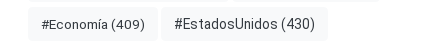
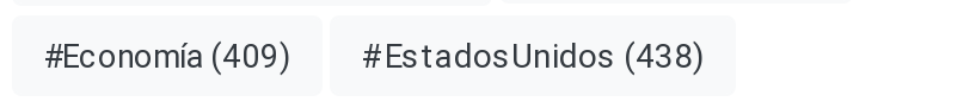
- #EstadosUnidos (430)
+ #EstadosUnidos (438)
